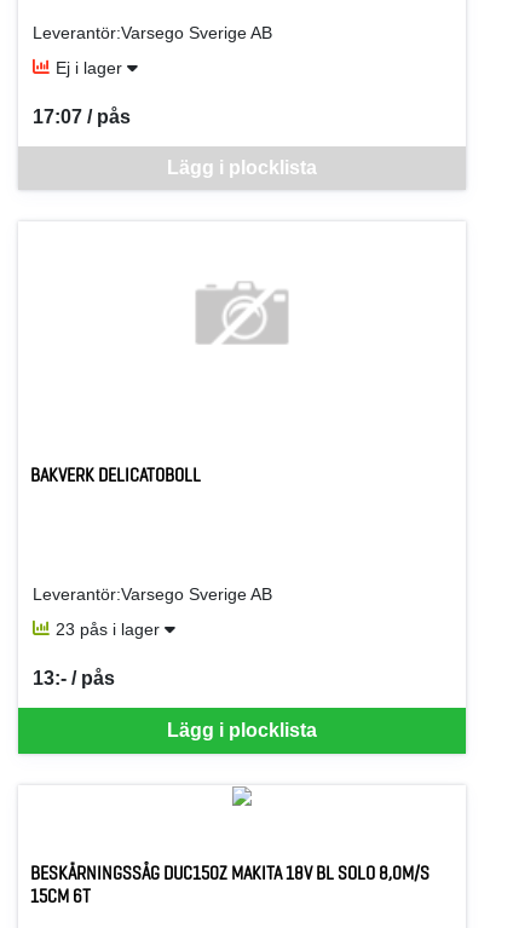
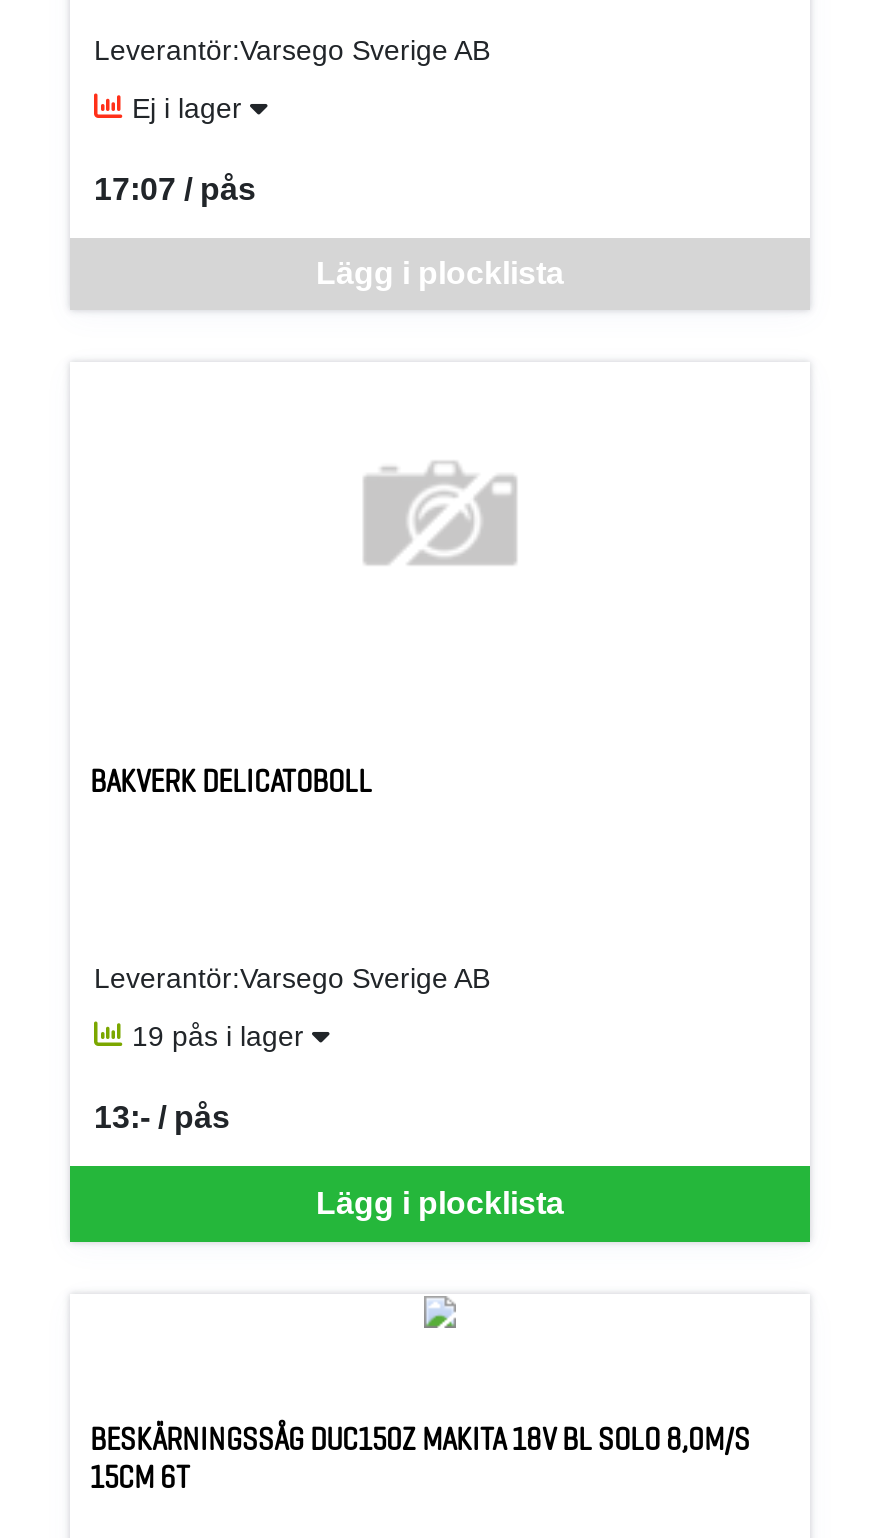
- 23 pås i lager
+ 19 pås i lager
